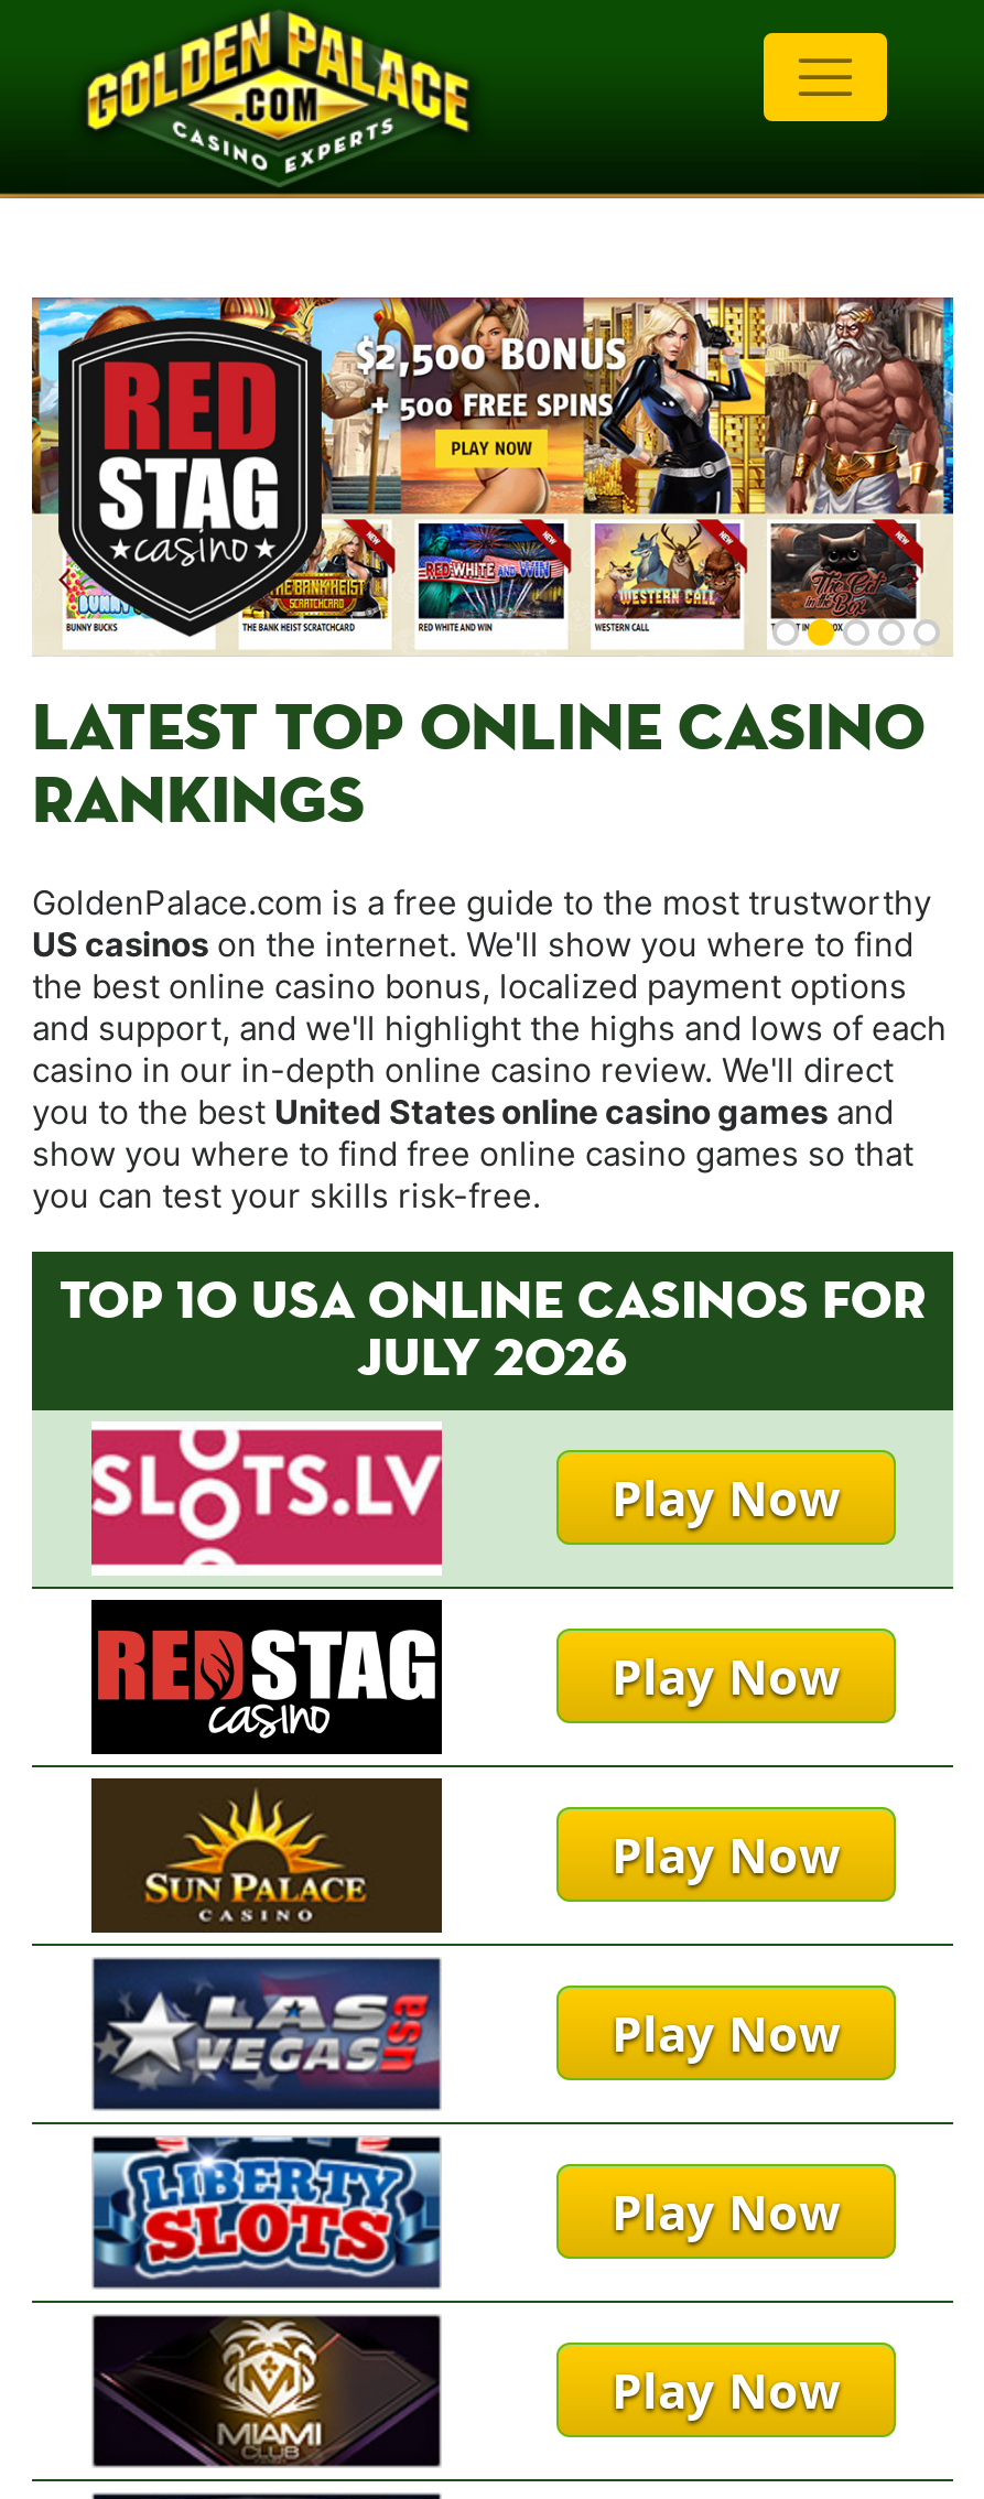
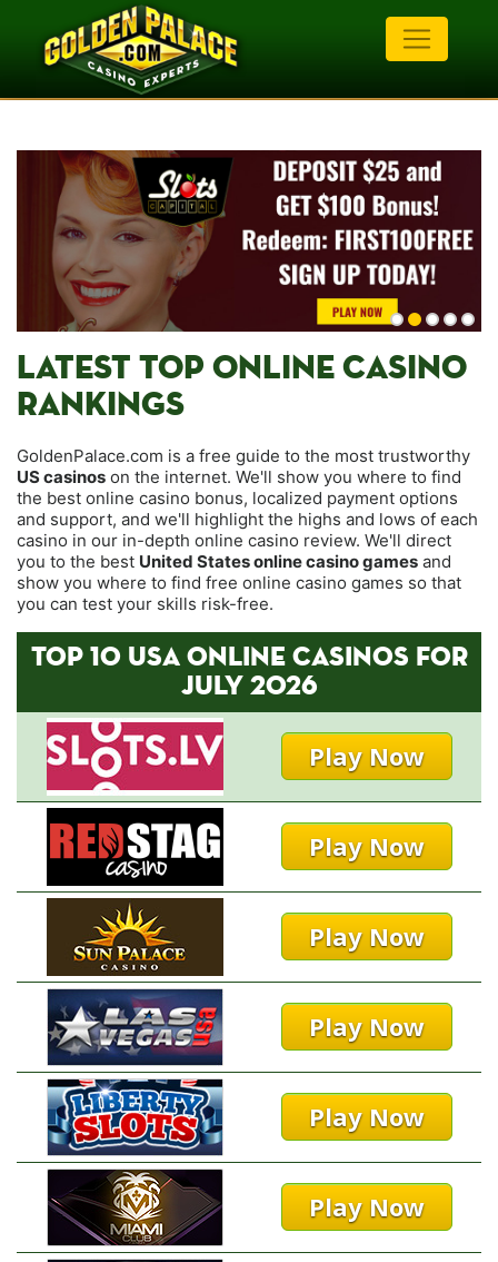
- [image]
+ [image]
